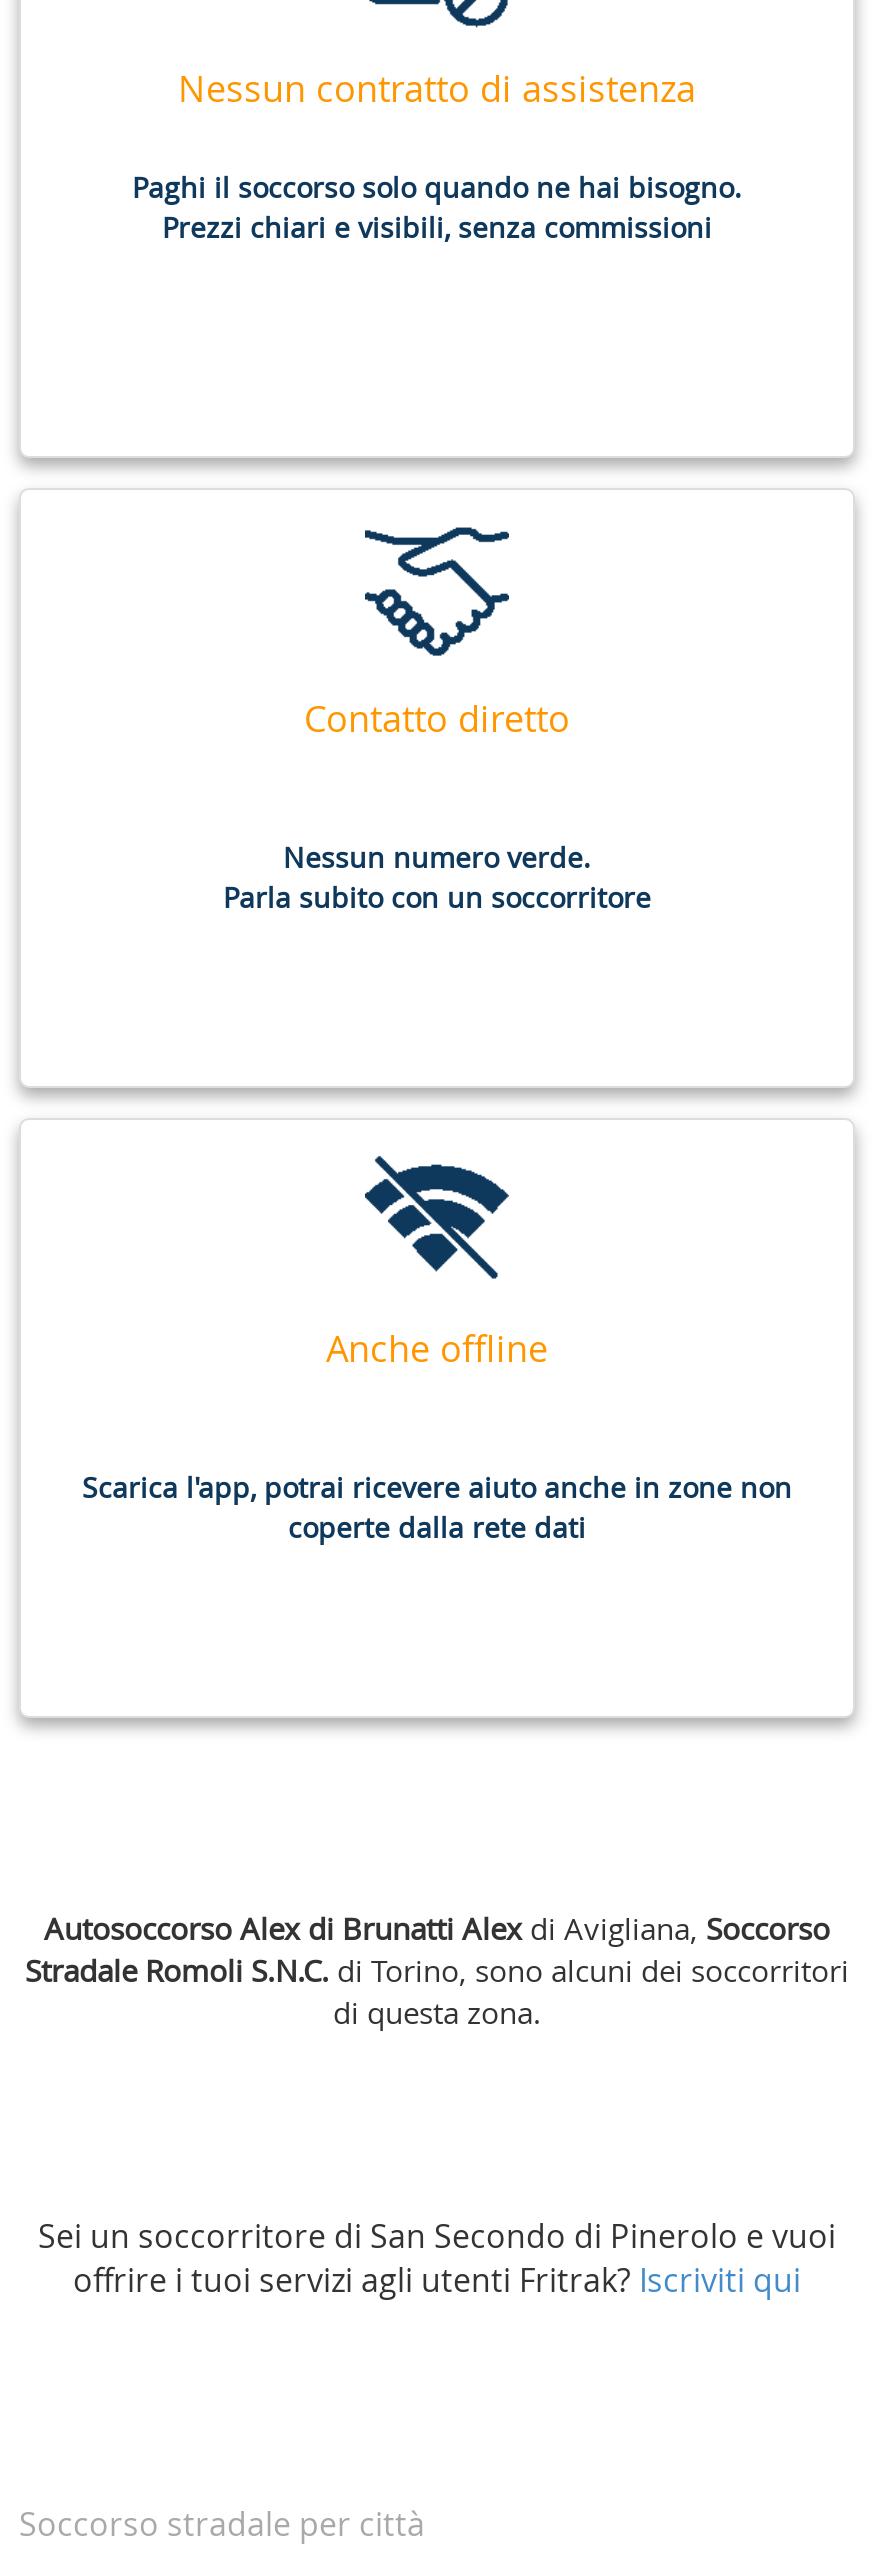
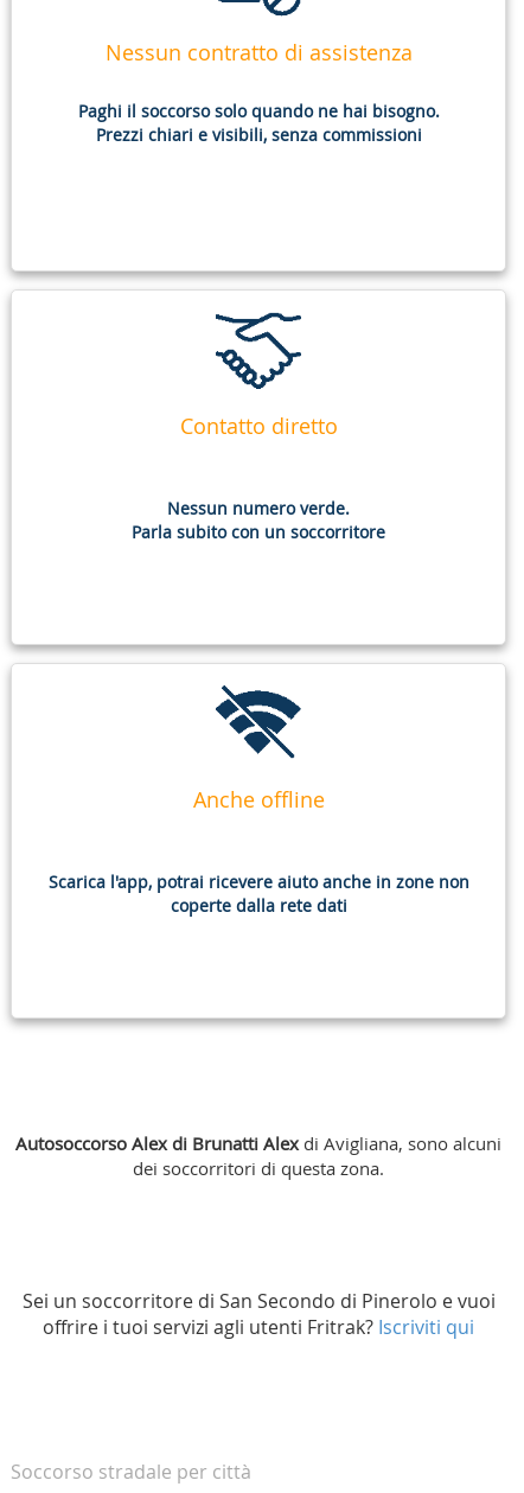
- Autosoccorso Alex di Brunatti Alex di Avigliana, Soccorso
- Stradale Romoli S.N.C. di Torino, sono alcuni dei soccorritori
- di questa zona.
+ Autosoccorso Alex di Brunatti Alex di Avigliana, sono alcuni
+ dei soccorritori di questa zona.
